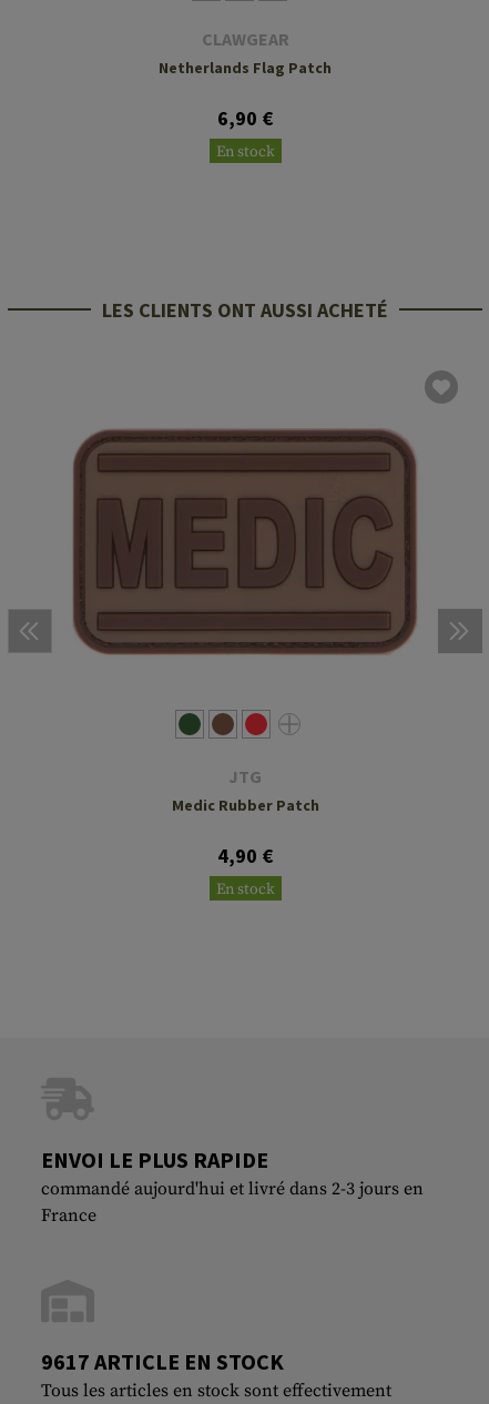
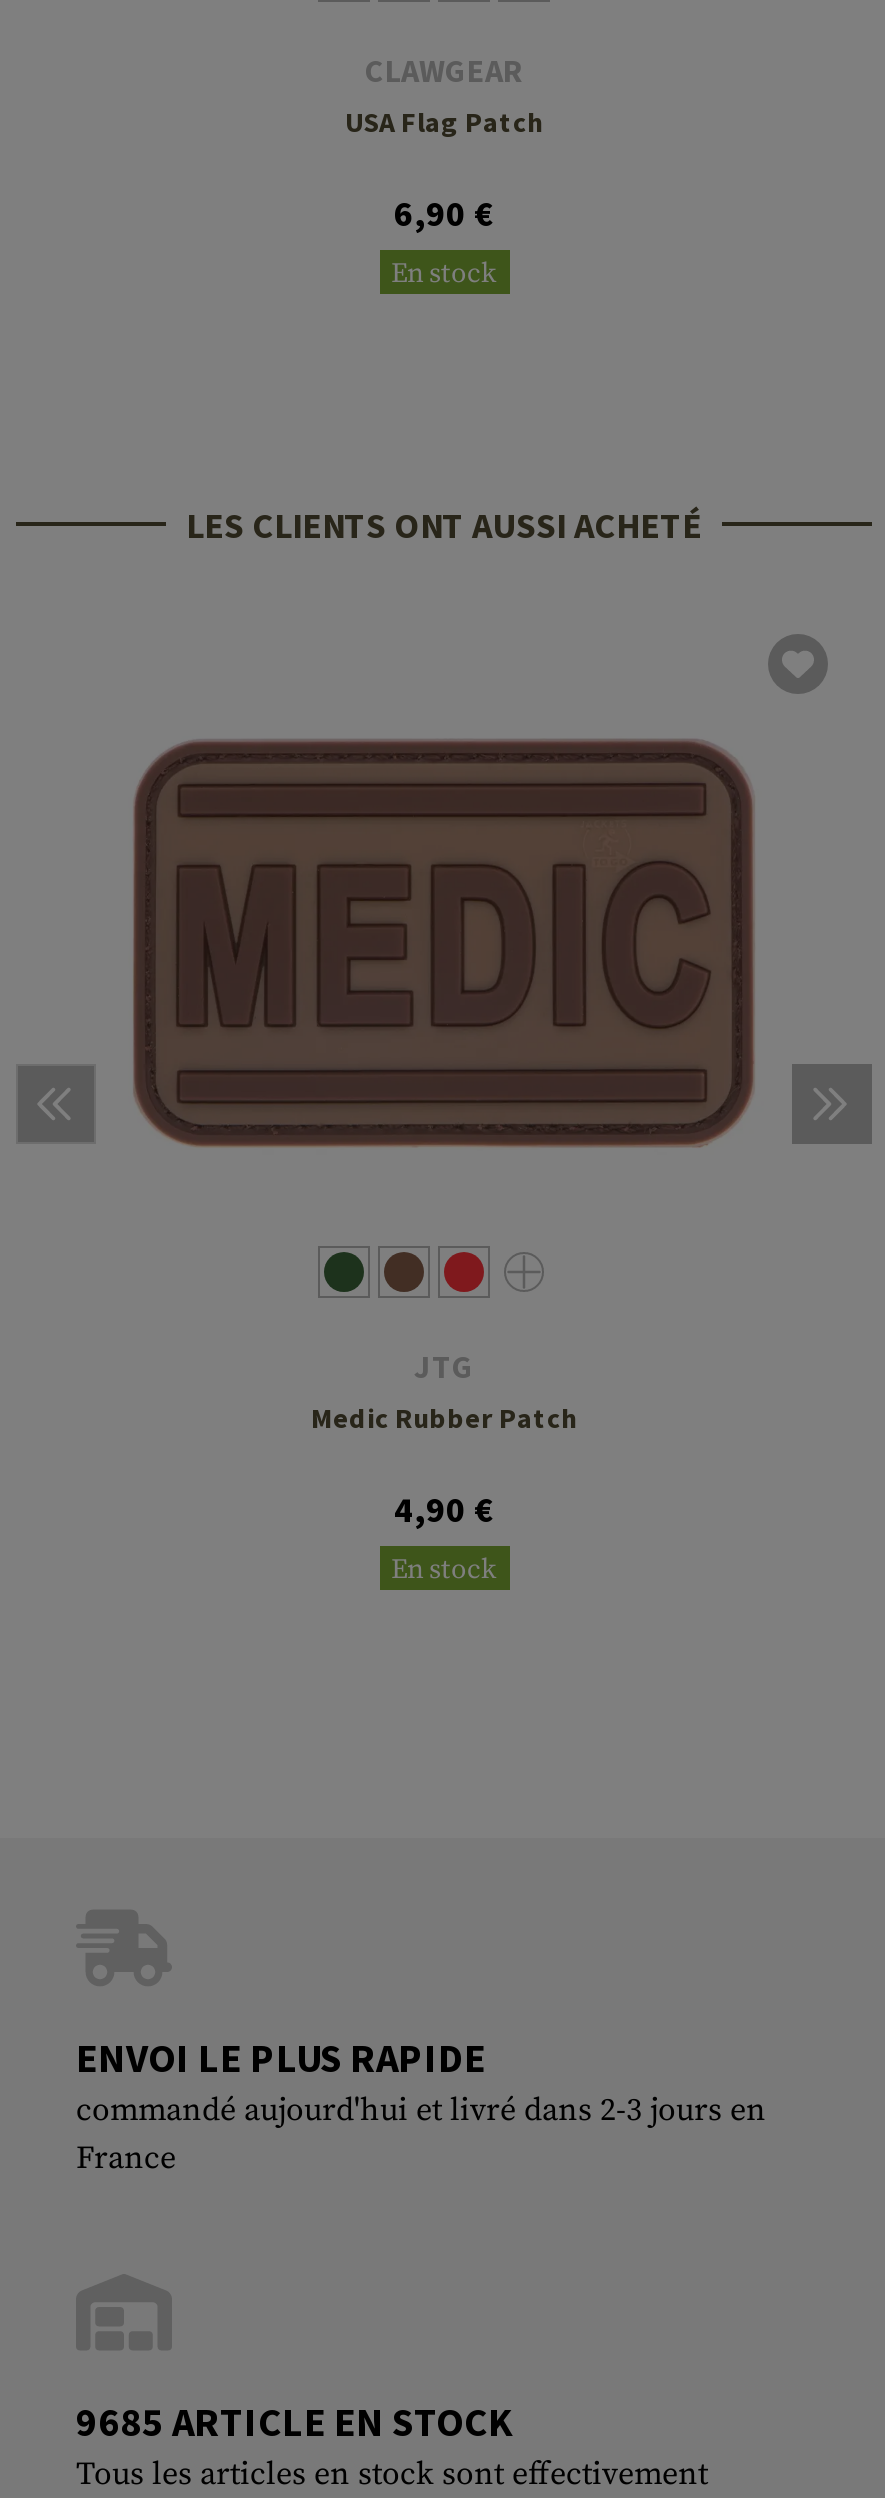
- Netherlands Flag Patch
+ USA Flag Patch

- 9617 ARTICLE EN STOCK
+ 9685 ARTICLE EN STOCK
